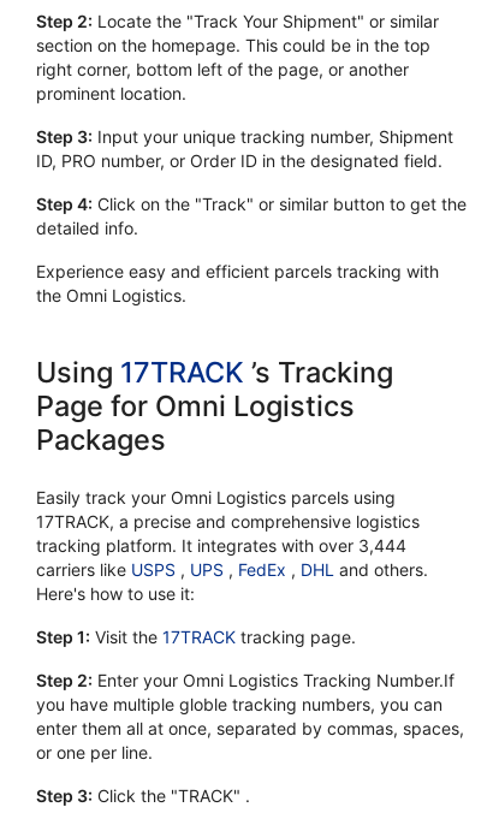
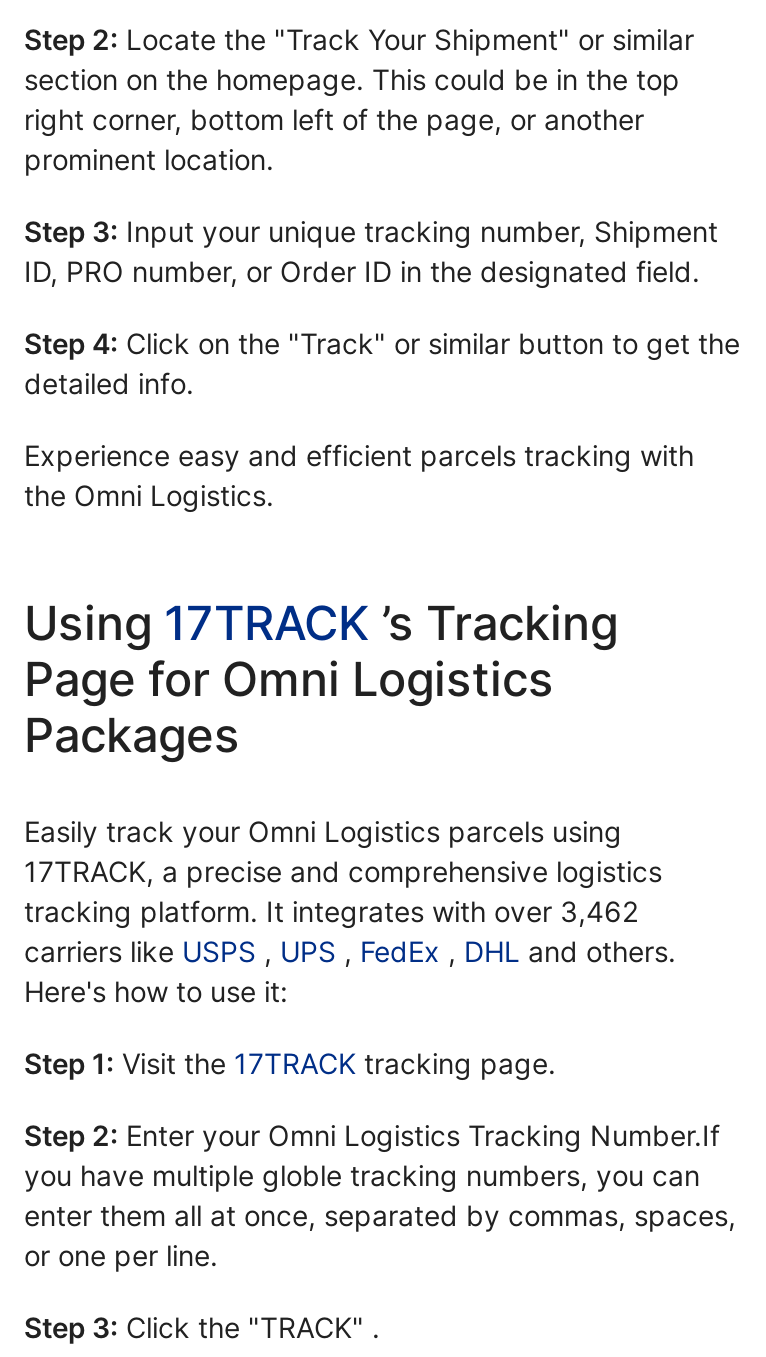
- tracking platform. It integrates with over 3,444
+ tracking platform. It integrates with over 3,462
